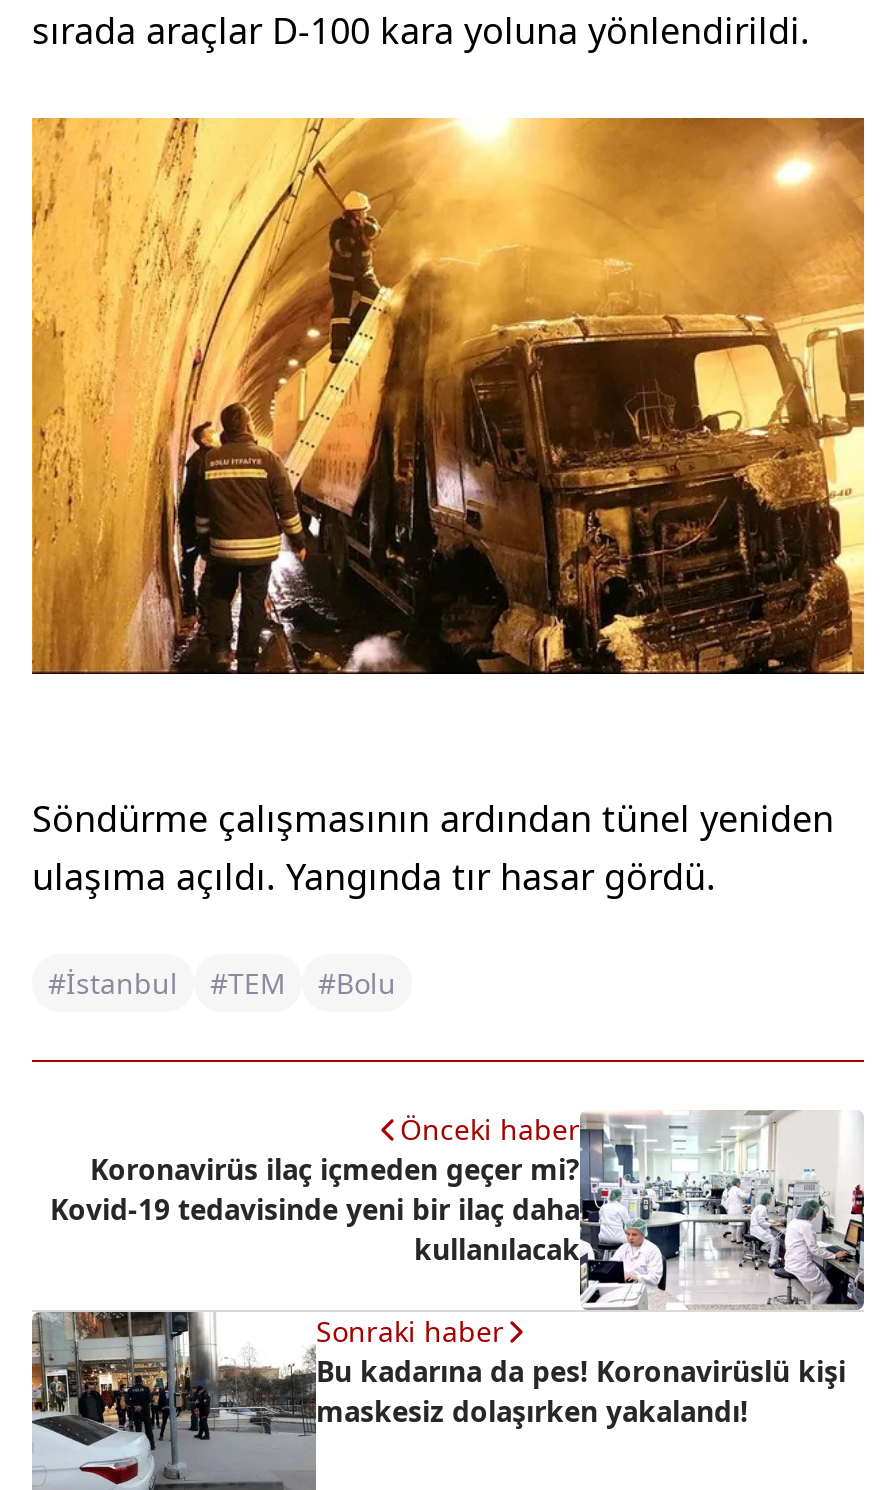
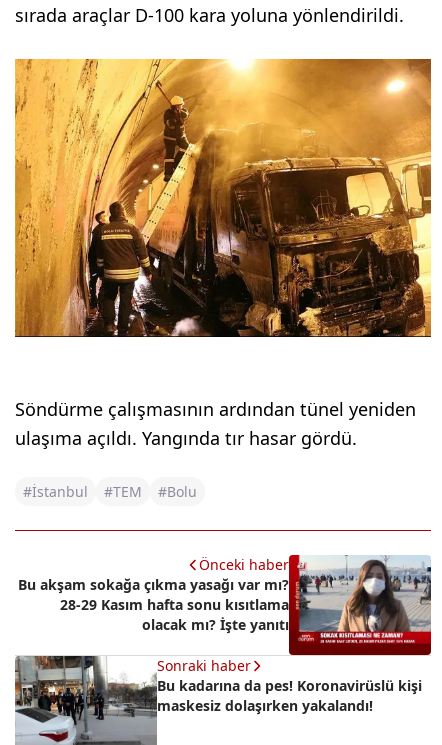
- [image]
- Koronavirüs ilaç içmeden geçer mi?
- Kovid-19 tedavisinde yeni bir ilaç daha
- kullanılacak
+ [image]
+ Bu akşam sokağa çıkma yasağı var mı?
+ 28-29 Kasım hafta sonu kısıtlama
+ olacak mı? İşte yanıtı
